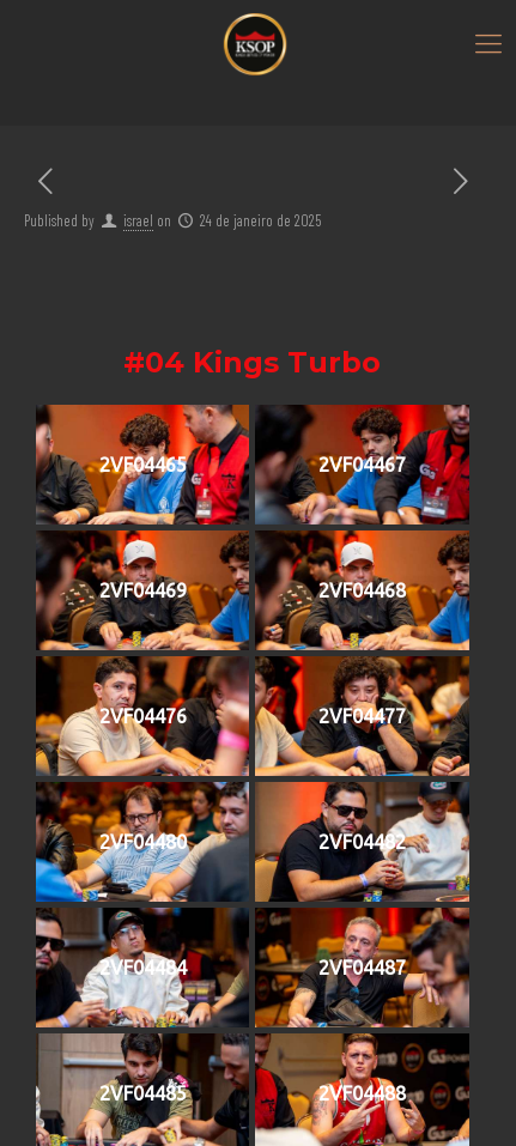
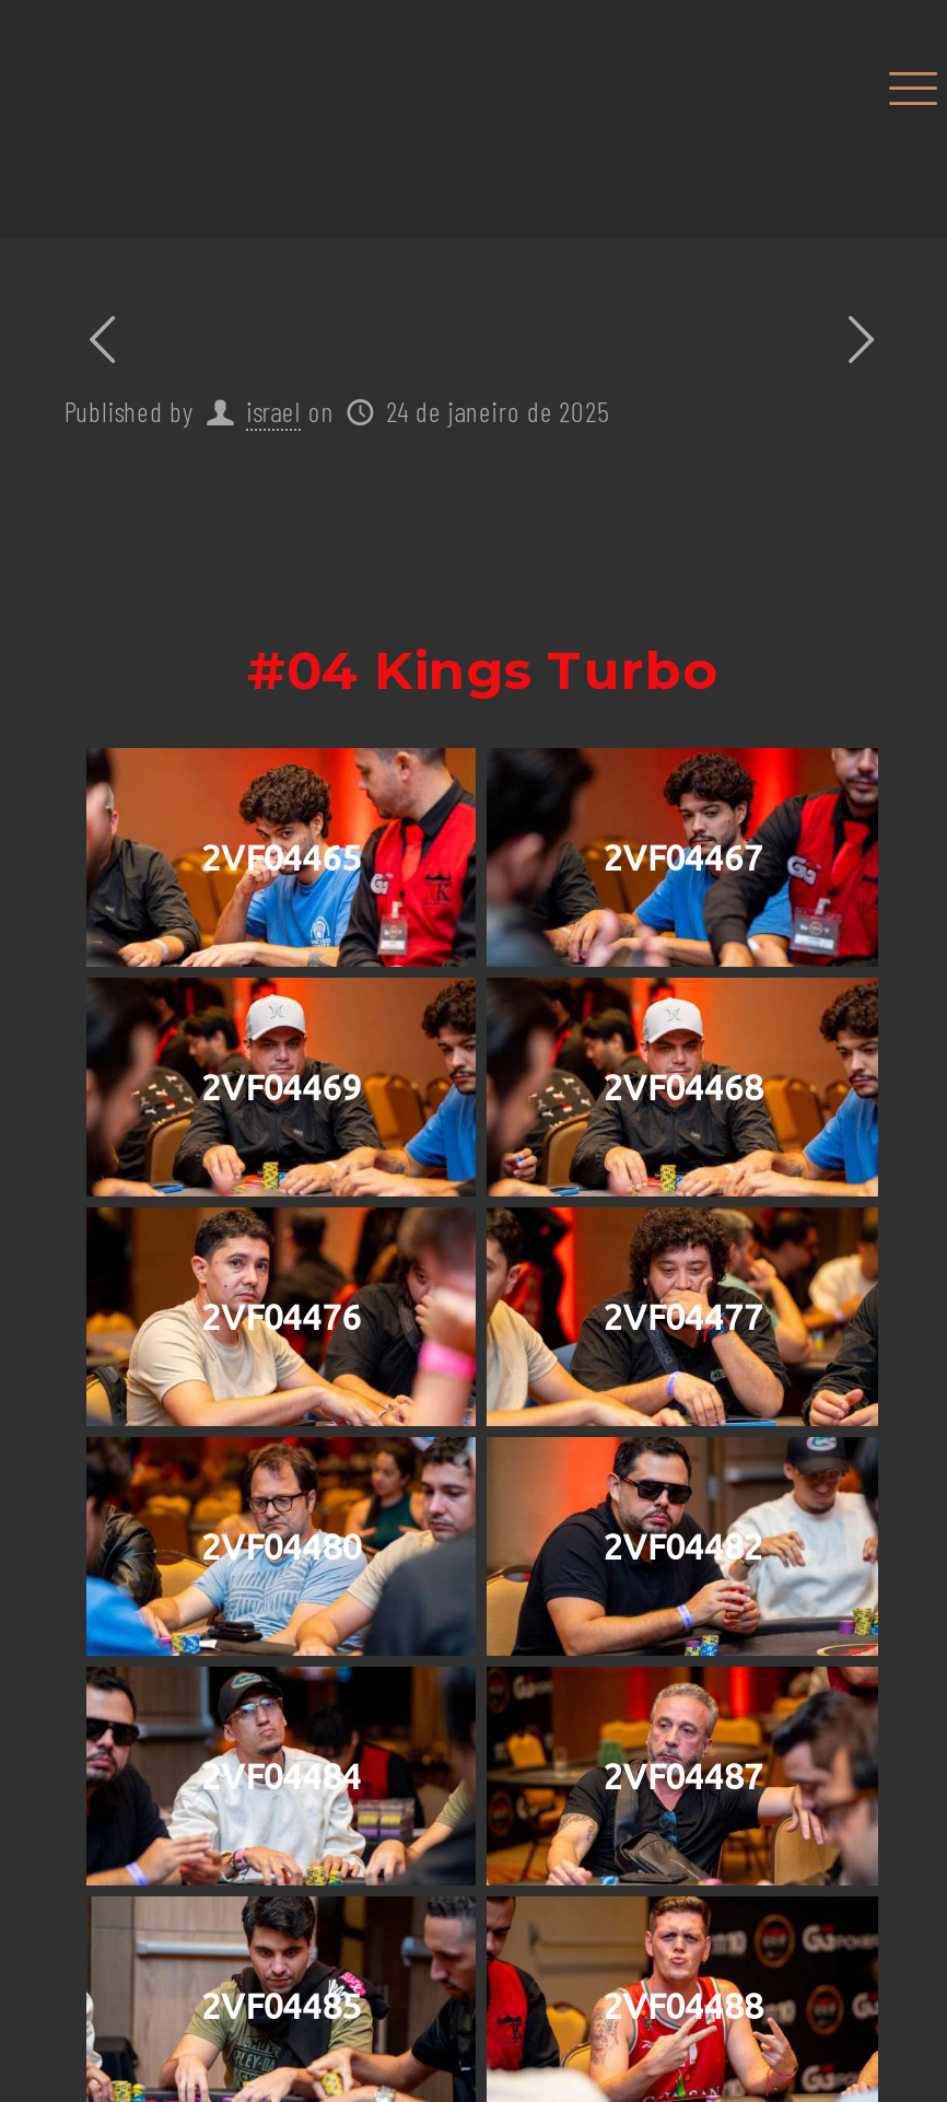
- [image]
